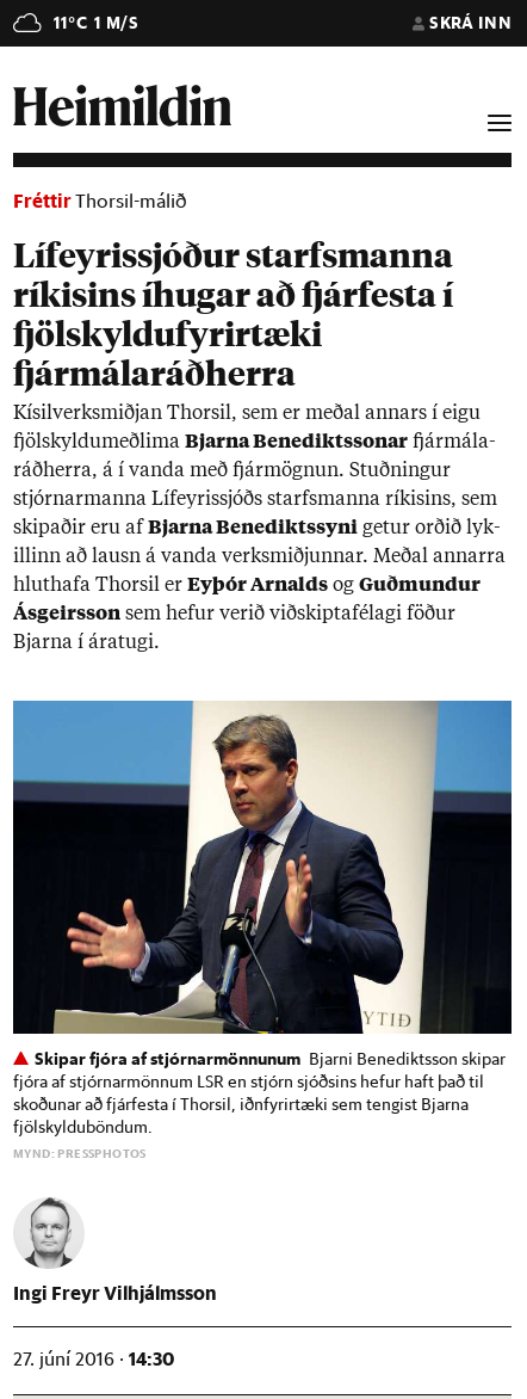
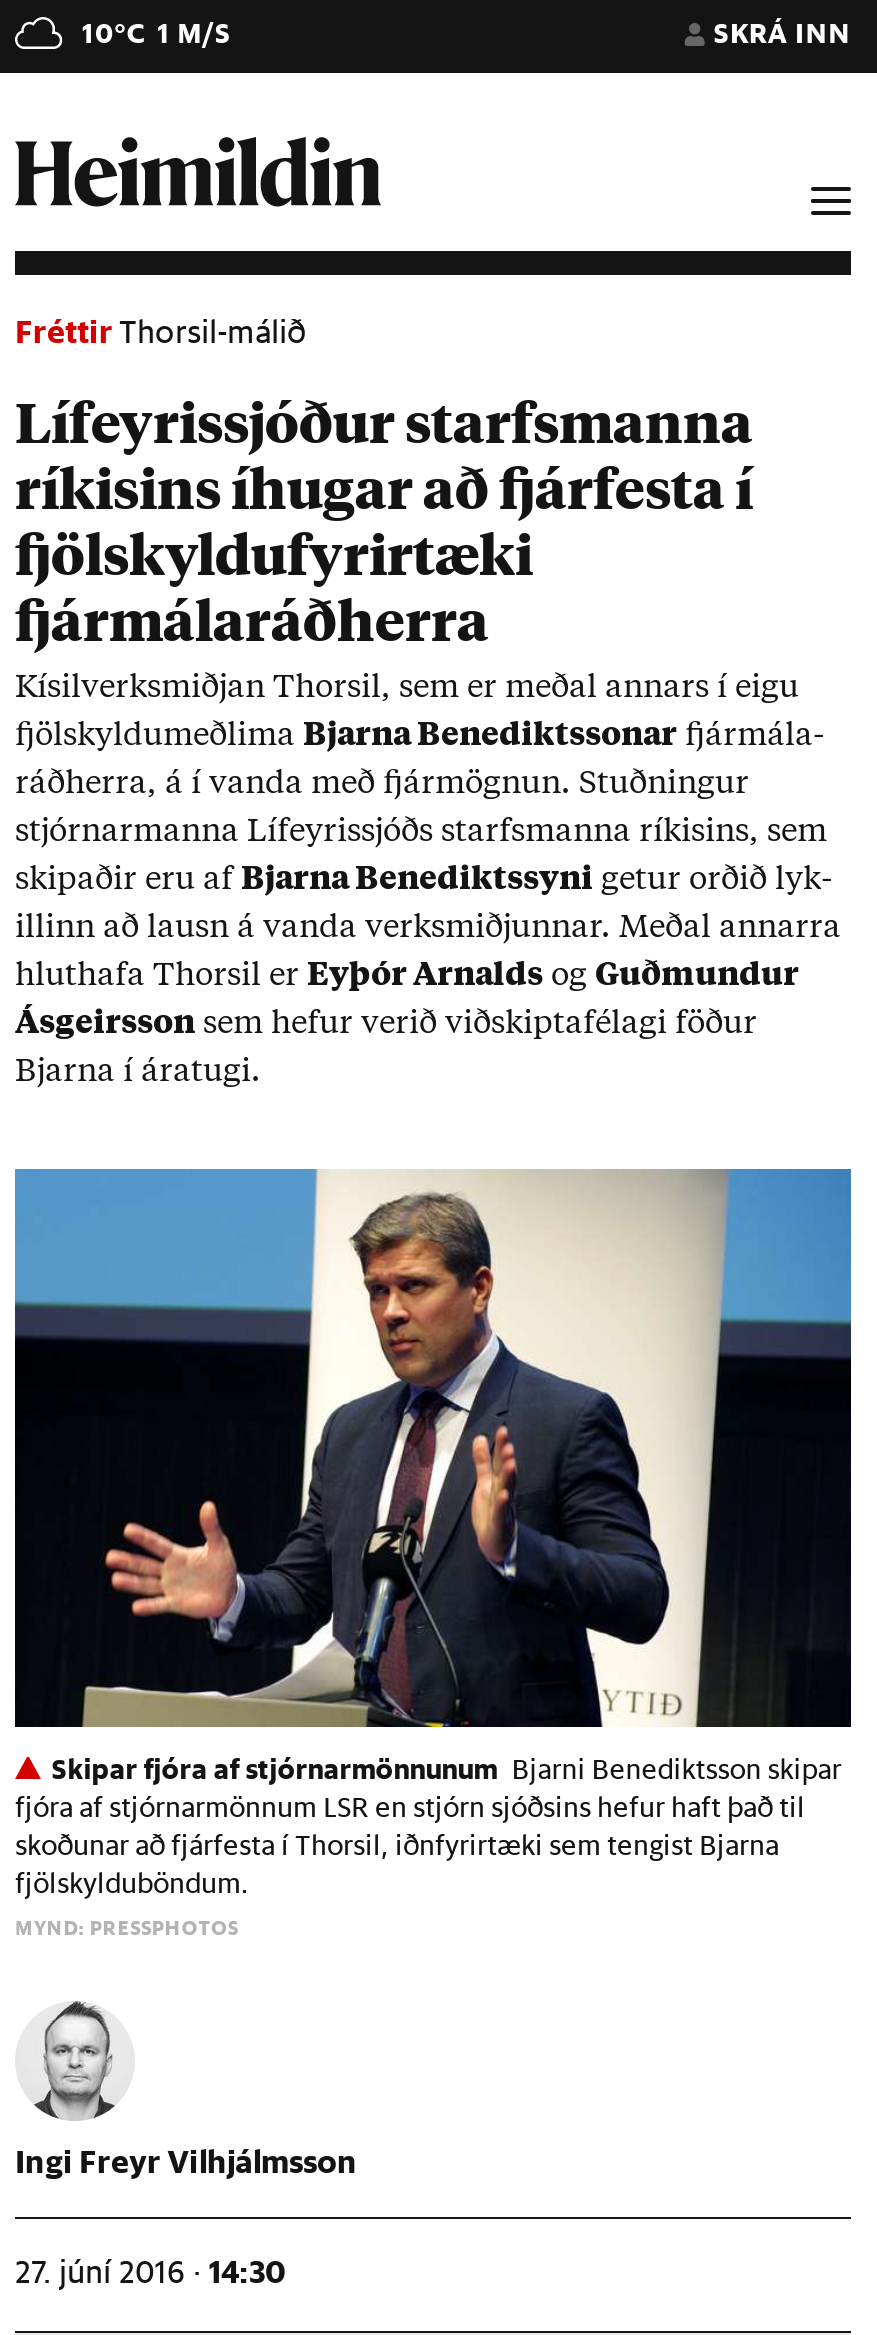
- 11°C 1 M/S
+ 10°C 1 M/S
